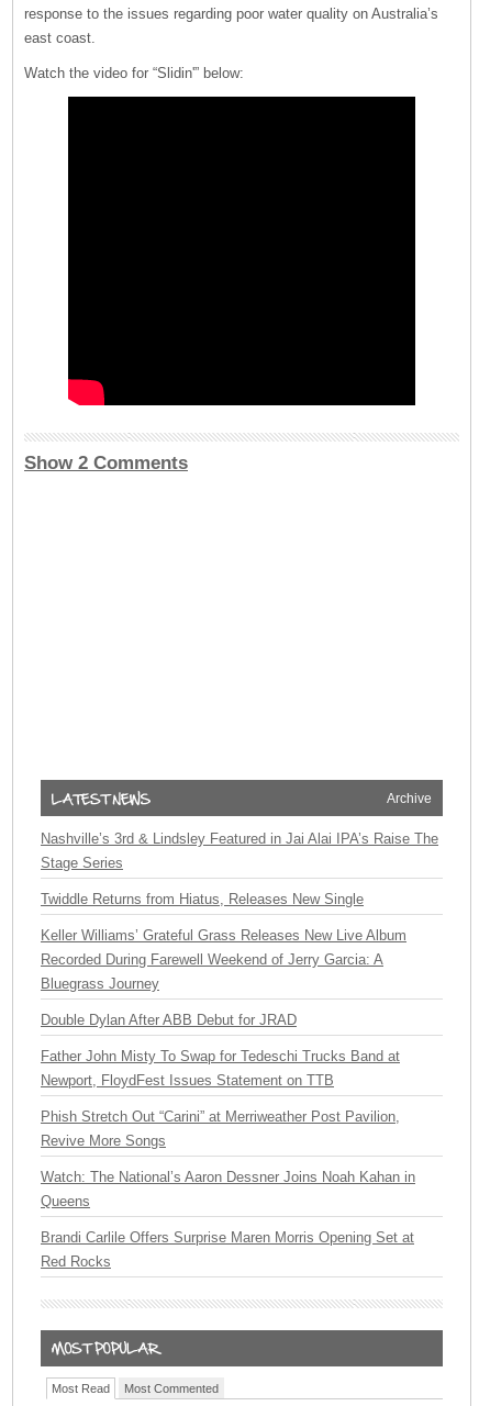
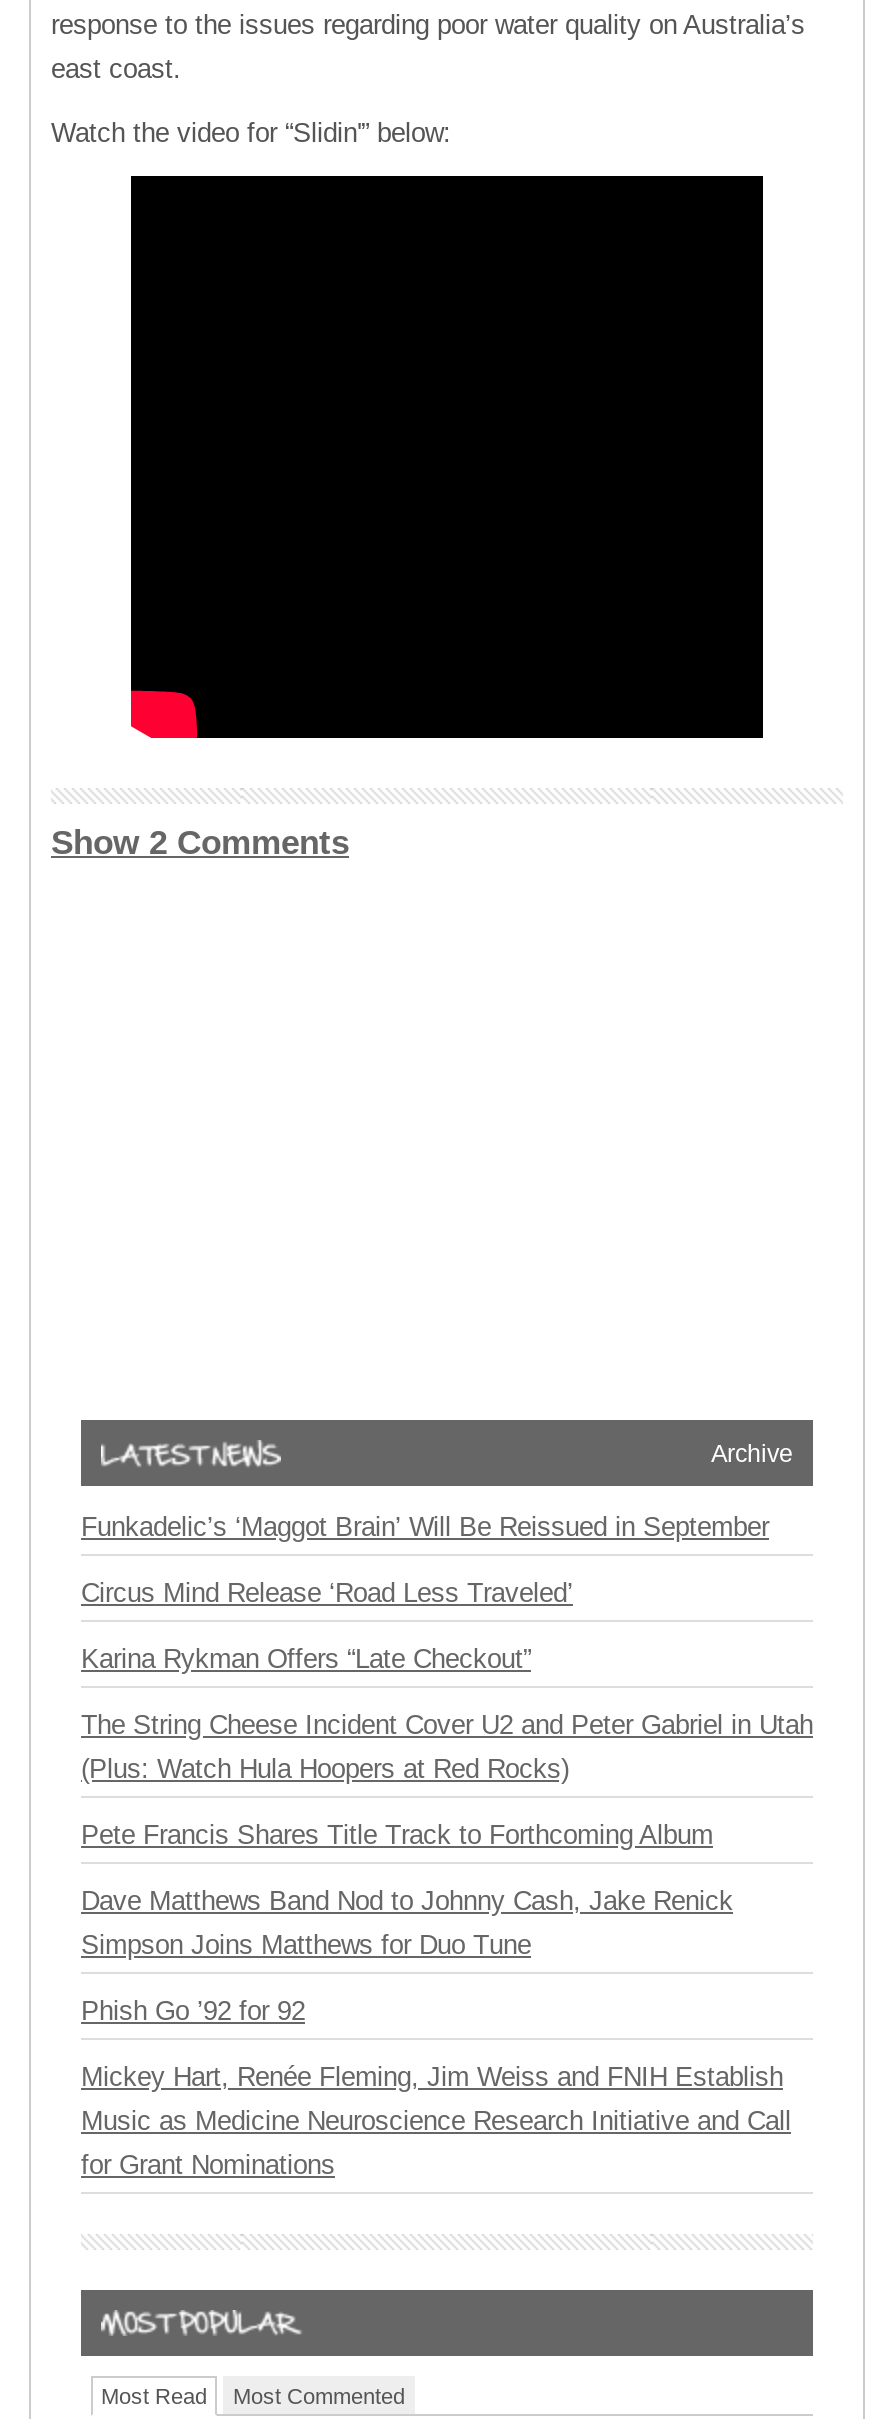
- Nashville’s 3rd & Lindsley Featured in Jai Alai IPA’s Raise The
- Stage Series
- Twiddle Returns from Hiatus, Releases New Single
- Keller Williams’ Grateful Grass Releases New Live Album
- Recorded During Farewell Weekend of Jerry Garcia: A
- Bluegrass Journey
- Double Dylan After ABB Debut for JRAD
- Father John Misty To Swap for Tedeschi Trucks Band at
- Newport, FloydFest Issues Statement on TTB
- Phish Stretch Out “Carini” at Merriweather Post Pavilion,
- Revive More Songs
- Watch: The National’s Aaron Dessner Joins Noah Kahan in
- Queens
- Brandi Carlile Offers Surprise Maren Morris Opening Set at
- Red Rocks
+ Funkadelic’s ‘Maggot Brain’ Will Be Reissued in September
+ Circus Mind Release ‘Road Less Traveled’
+ Karina Rykman Offers “Late Checkout”
+ The String Cheese Incident Cover U2 and Peter Gabriel in Utah
+ (Plus: Watch Hula Hoopers at Red Rocks)
+ Pete Francis Shares Title Track to Forthcoming Album
+ Dave Matthews Band Nod to Johnny Cash, Jake Renick
+ Simpson Joins Matthews for Duo Tune
+ Phish Go ’92 for 92
+ Mickey Hart, Renée Fleming, Jim Weiss and FNIH Establish
+ Music as Medicine Neuroscience Research Initiative and Call
+ for Grant Nominations
